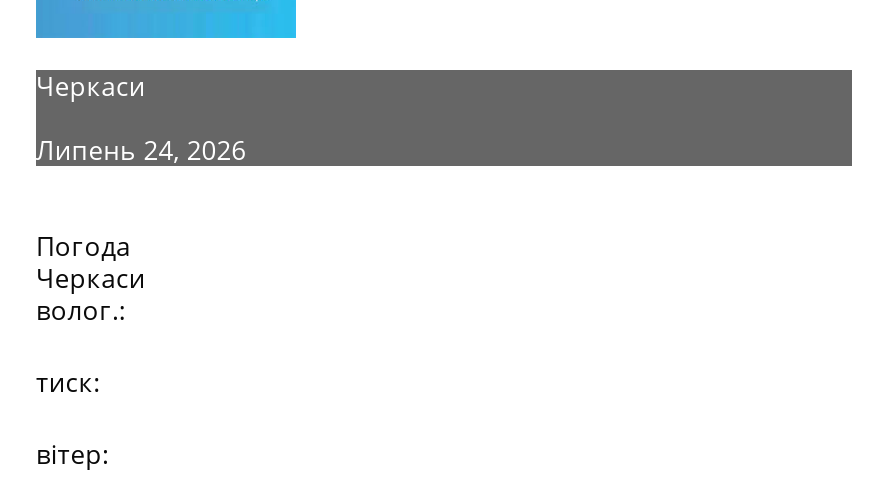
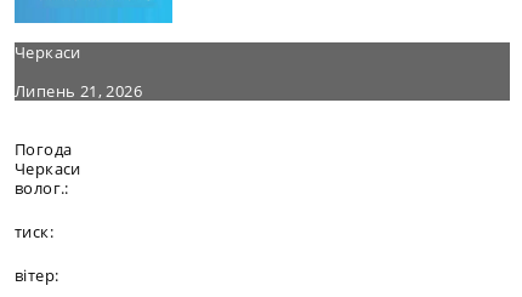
- Липень 24, 2026
+ Липень 21, 2026
